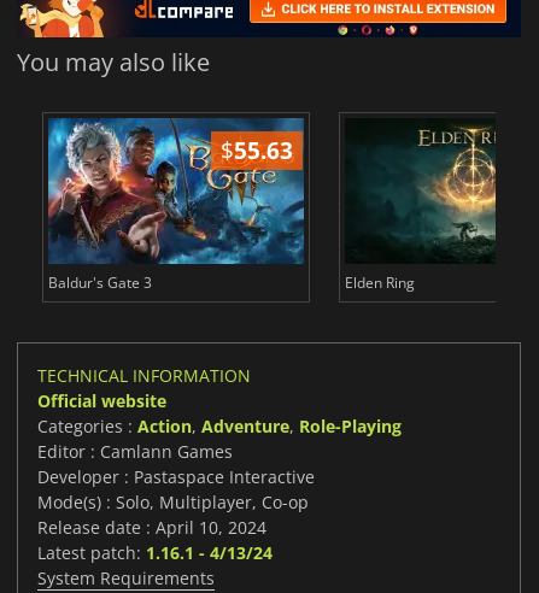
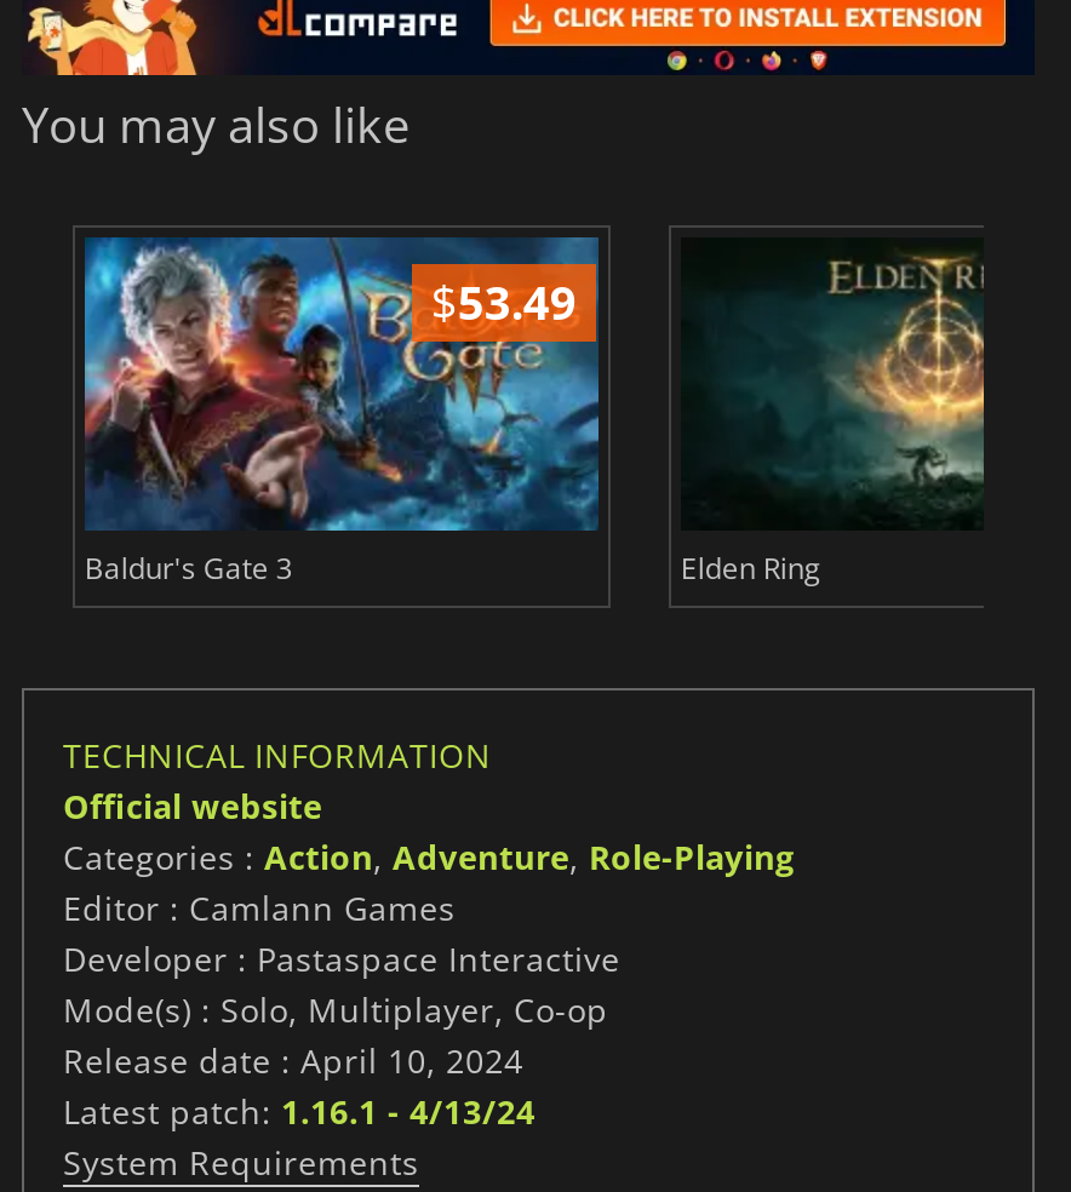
- $55.63
+ $53.49
